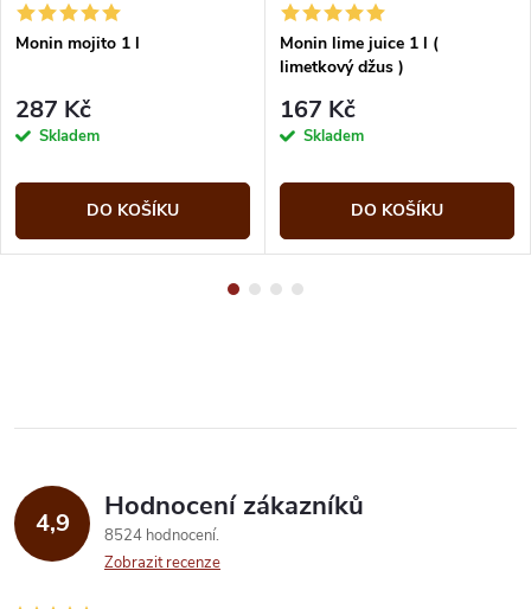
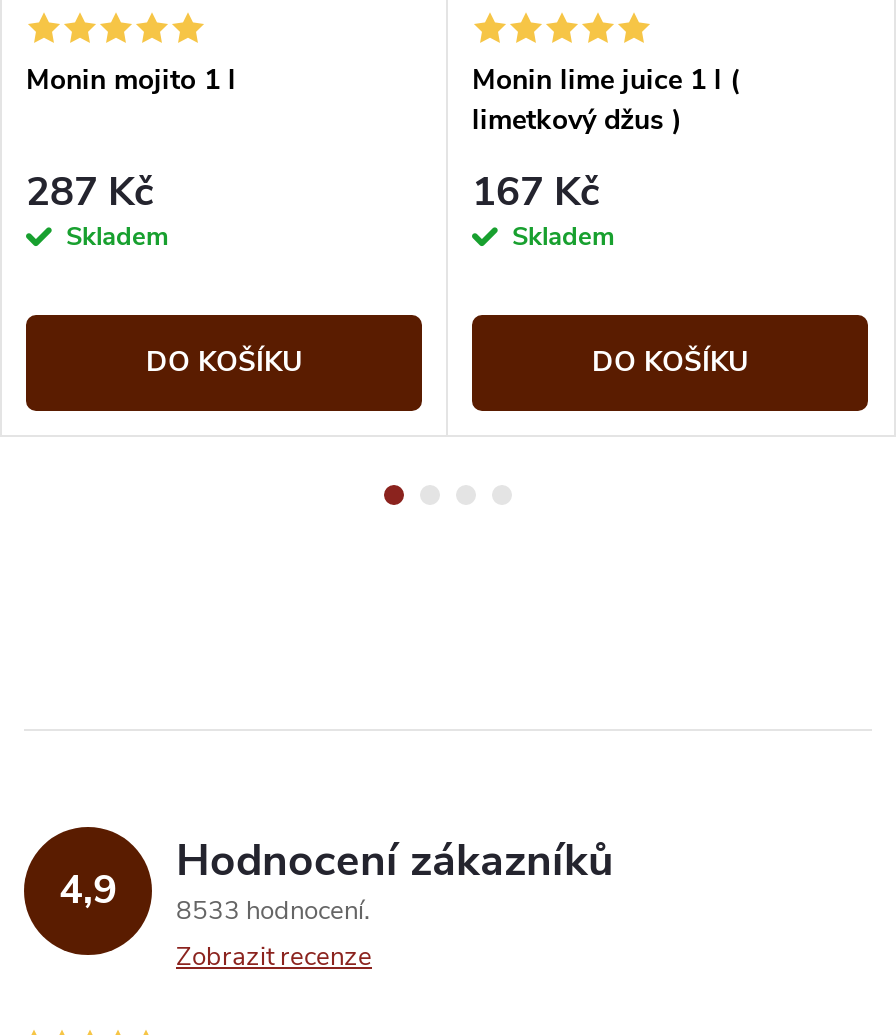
- 4,9 8524 hodnocení Hodnocení zákazníků
+ 4,9 8533 hodnocení Hodnocení zákazníků
